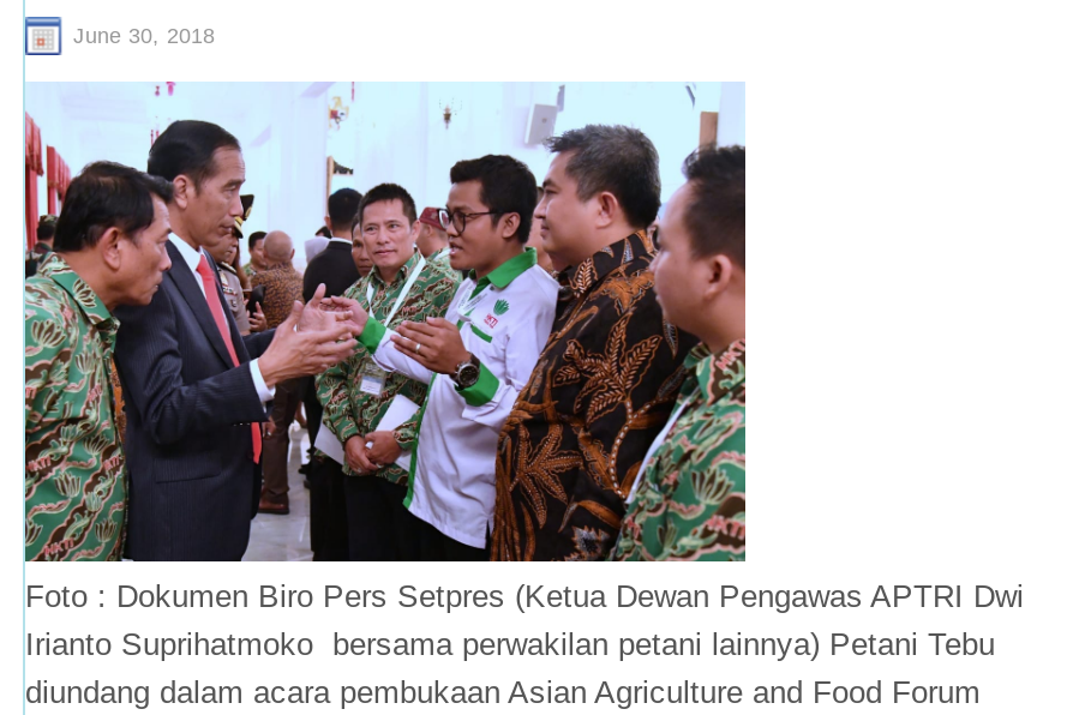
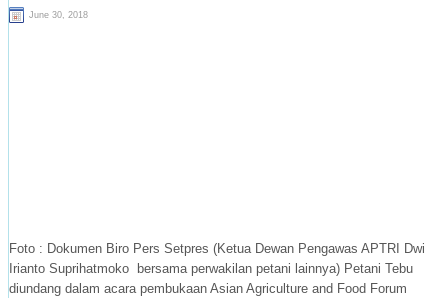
- [image]
